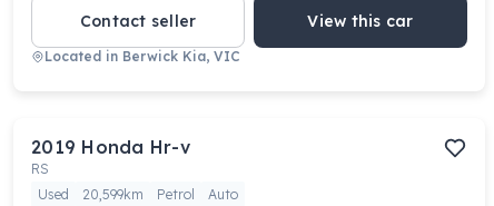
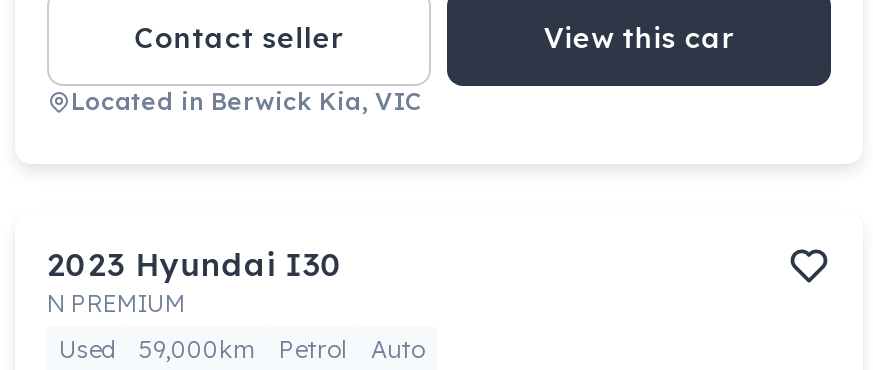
- 2019 Honda Hr-v
- RS
+ 2023 Hyundai I30
+ N PREMIUM

- Used 20,599km Petrol Auto
+ Used 59,000km Petrol Auto
